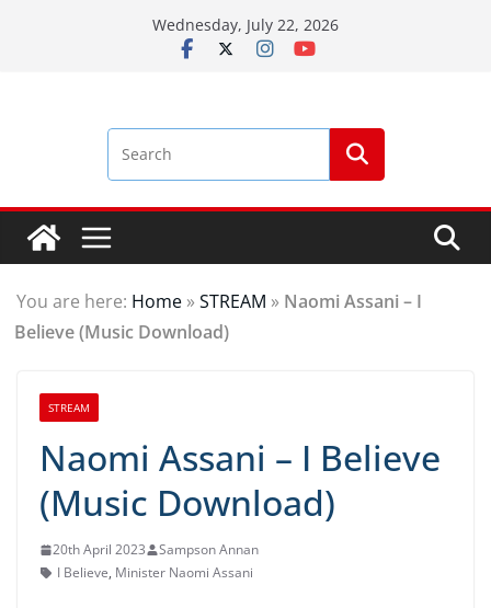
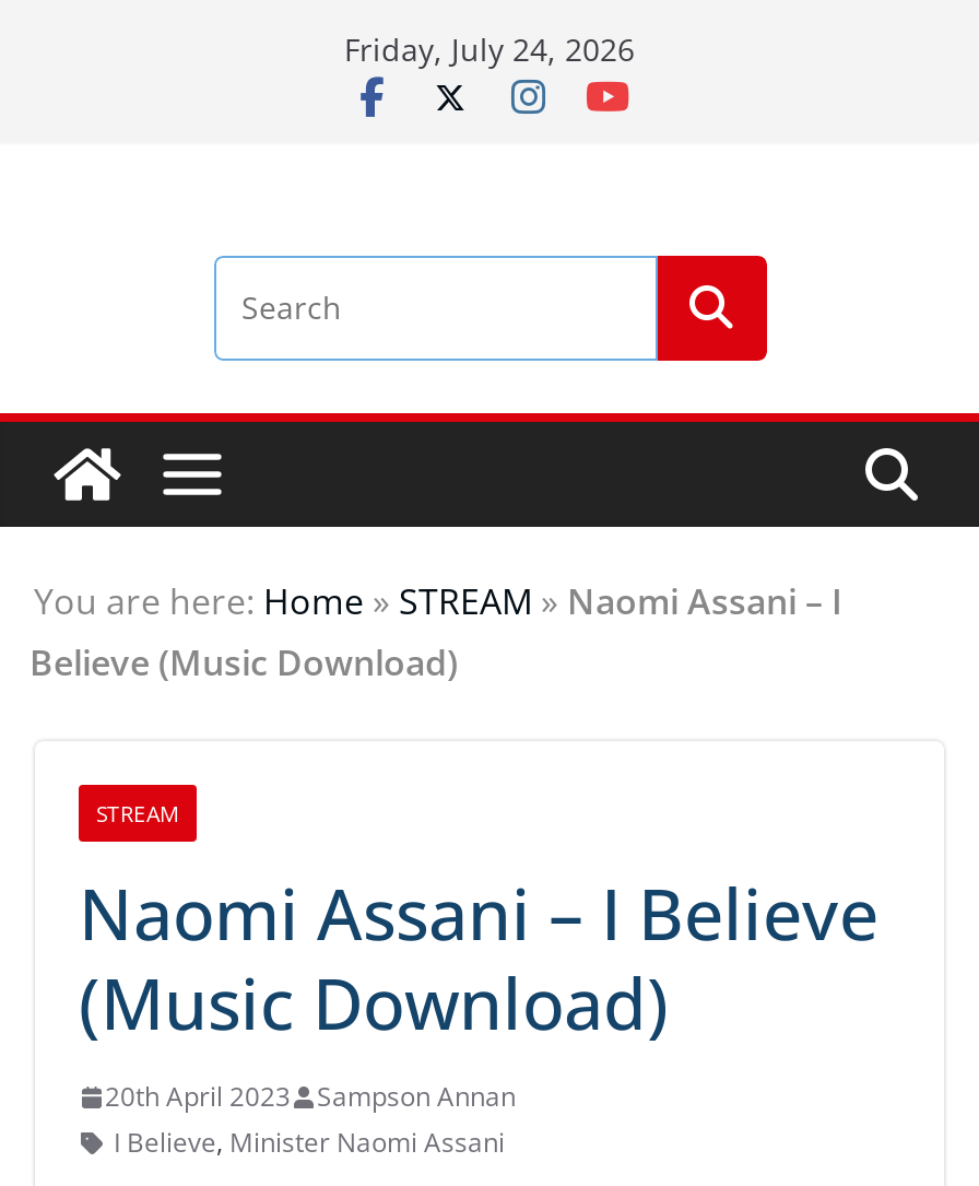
- Wednesday, July 22, 2026
+ Friday, July 24, 2026
